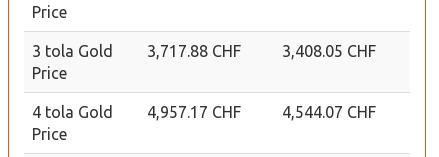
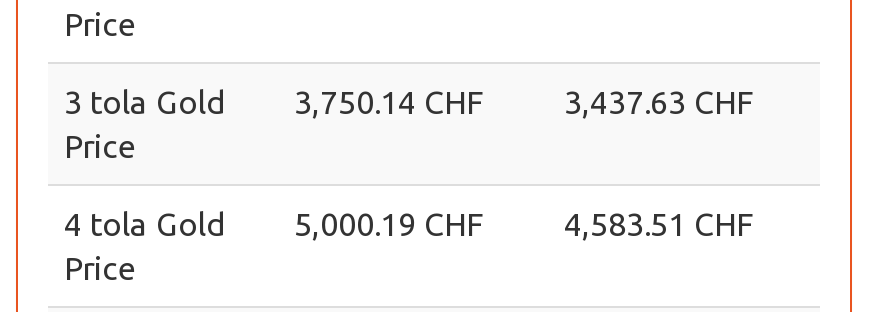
- 3 tola Gold 3,717.88 CHF
+ 3 tola Gold 3,750.14 CHF

- 3,408.05 CHF
+ 3,437.63 CHF

- 4 tola Gold 4,957.17 CHF
+ 4 tola Gold 5,000.19 CHF

- 4,544.07 CHF
+ 4,583.51 CHF
